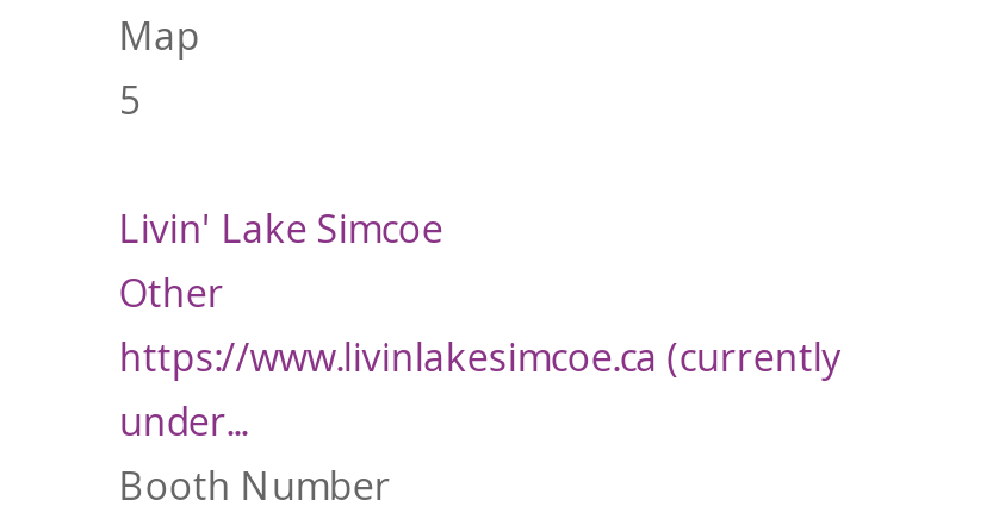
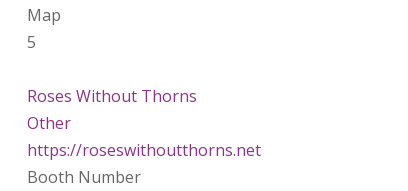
- Livin' Lake Simcoe
+ Roses Without Thorns

- https://www.livinlakesimcoe.ca (currently
- under...
+ https://roseswithoutthorns.net
